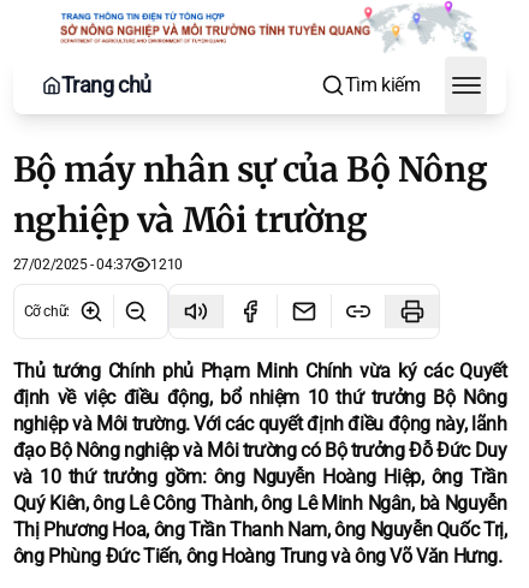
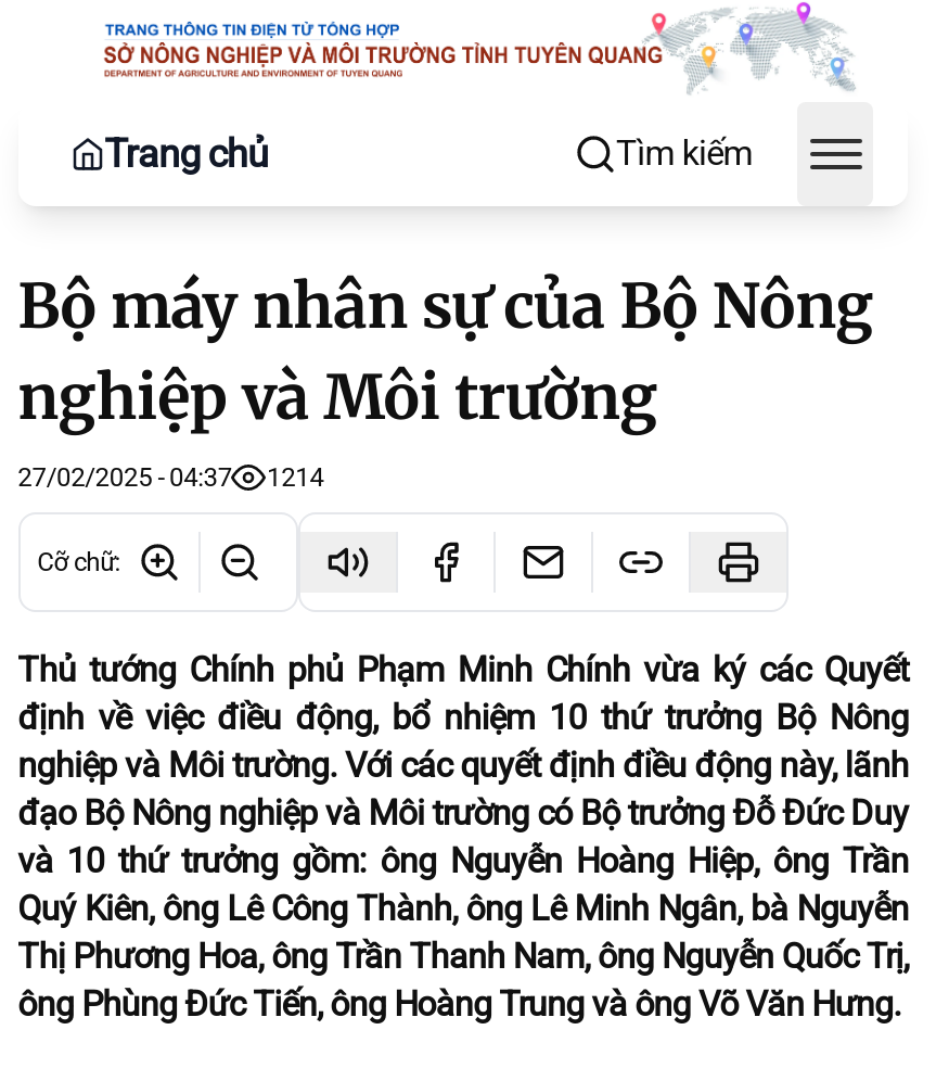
- 27/02/2025 - 04:37 1210
+ 27/02/2025 - 04:37 1214
